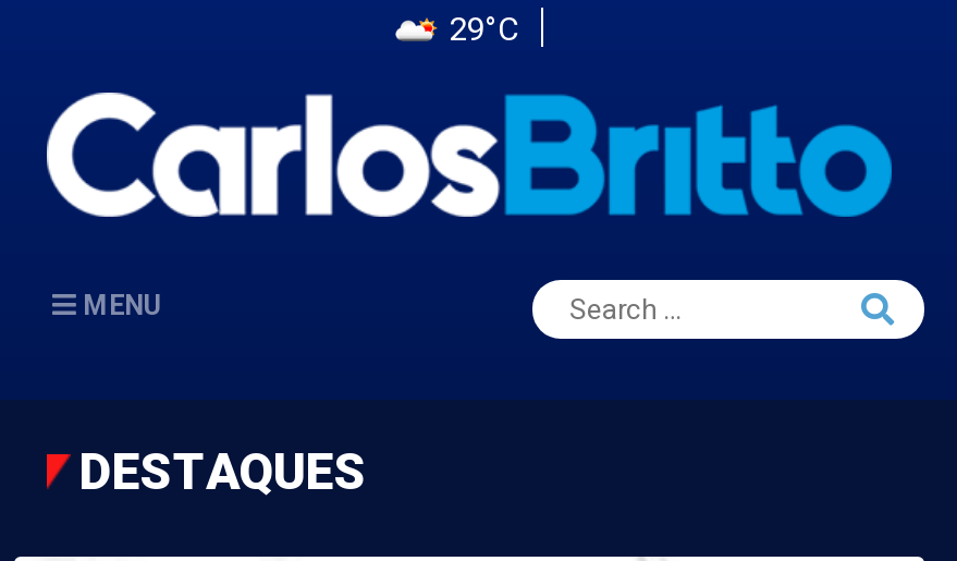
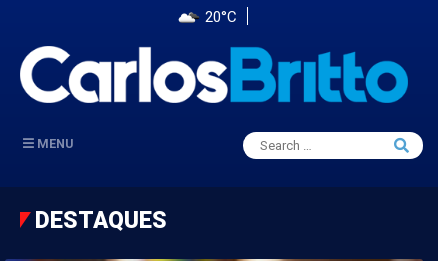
- 29°C
+ 20°C
